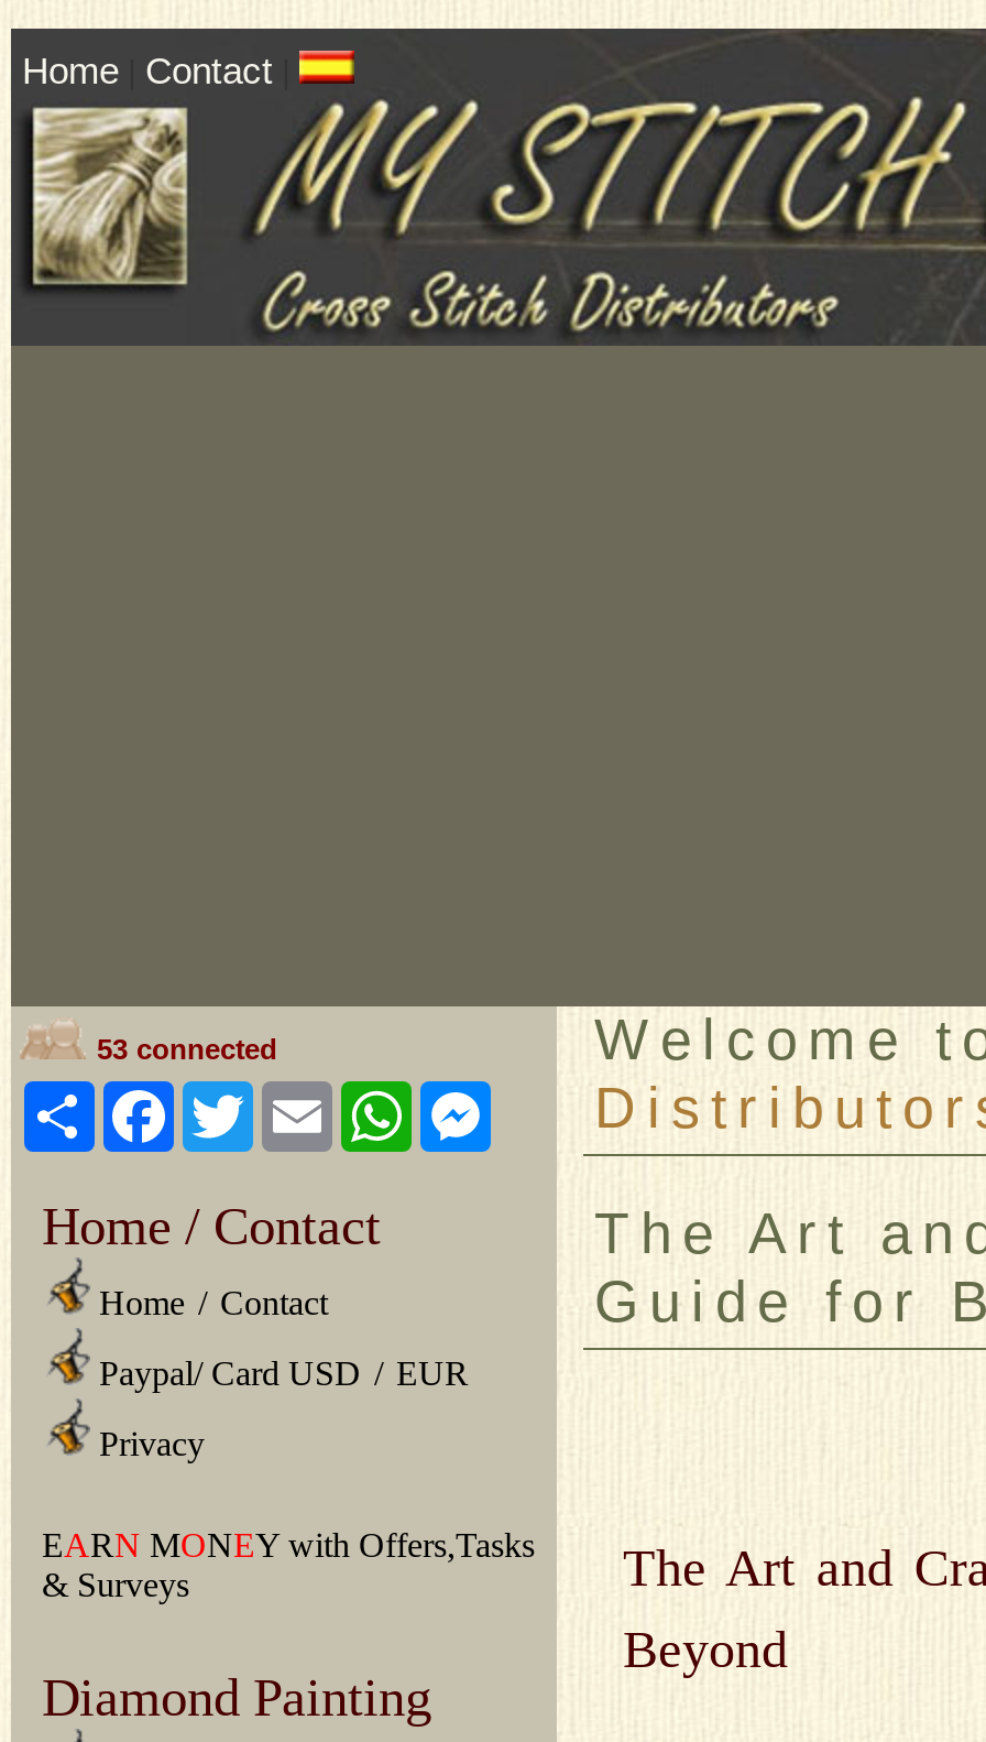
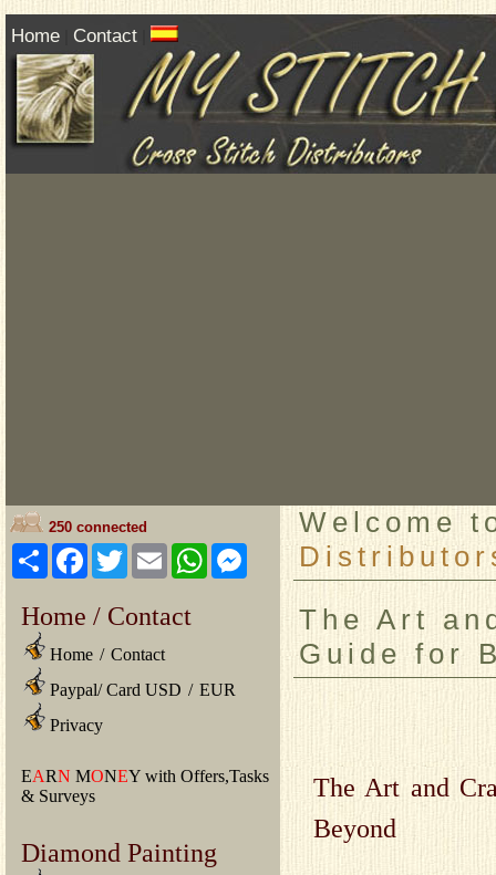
- 53 connected
+ 250 connected
